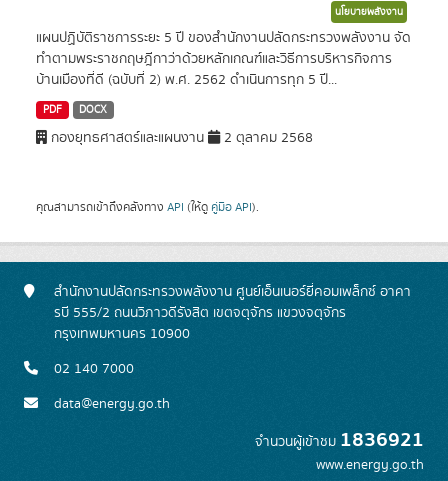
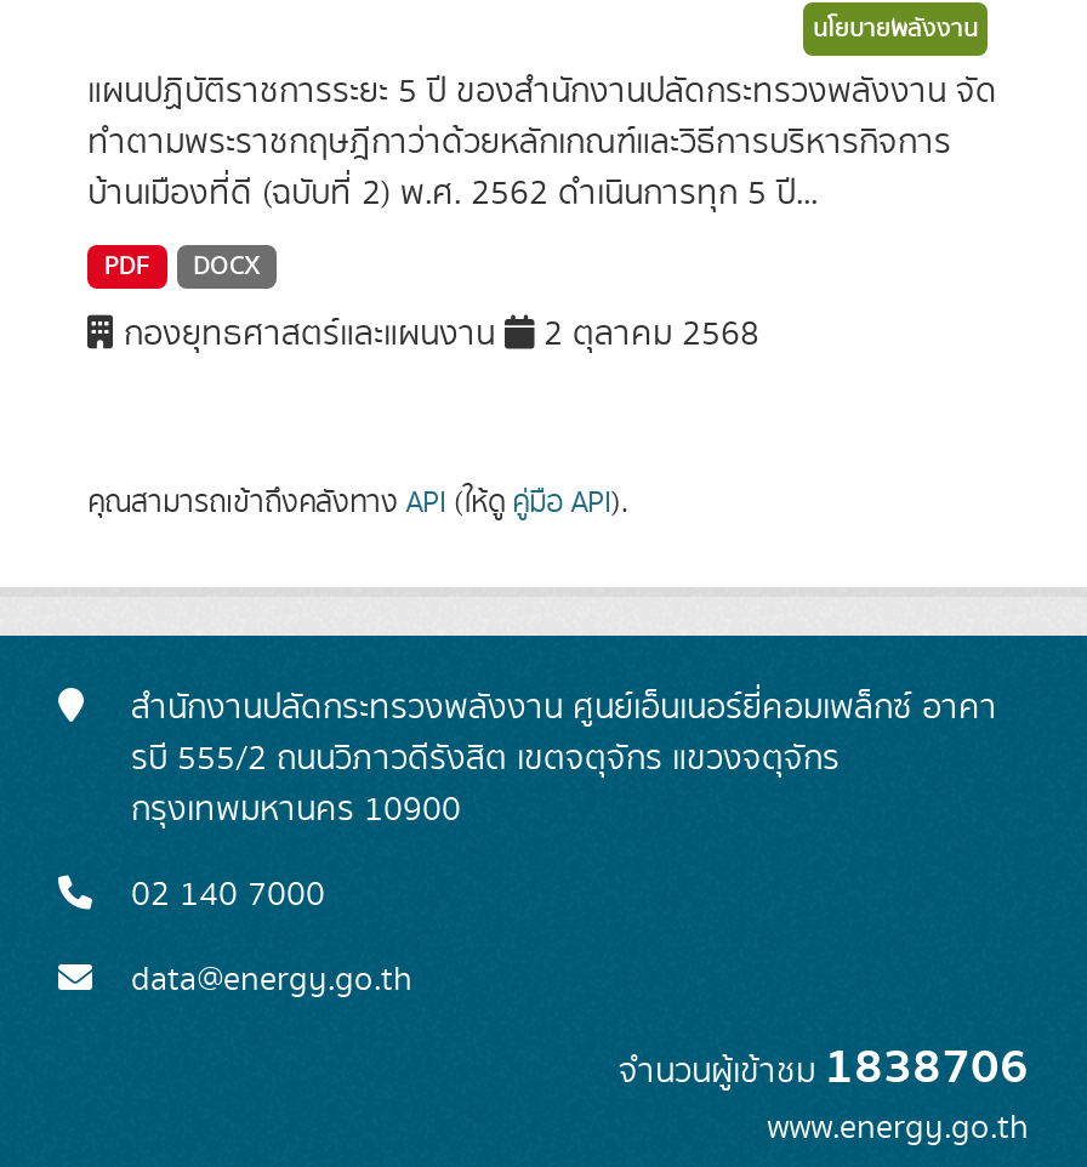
- จำนวนผู้เข้าชม1836921
+ จำนวนผู้เข้าชม1838706
